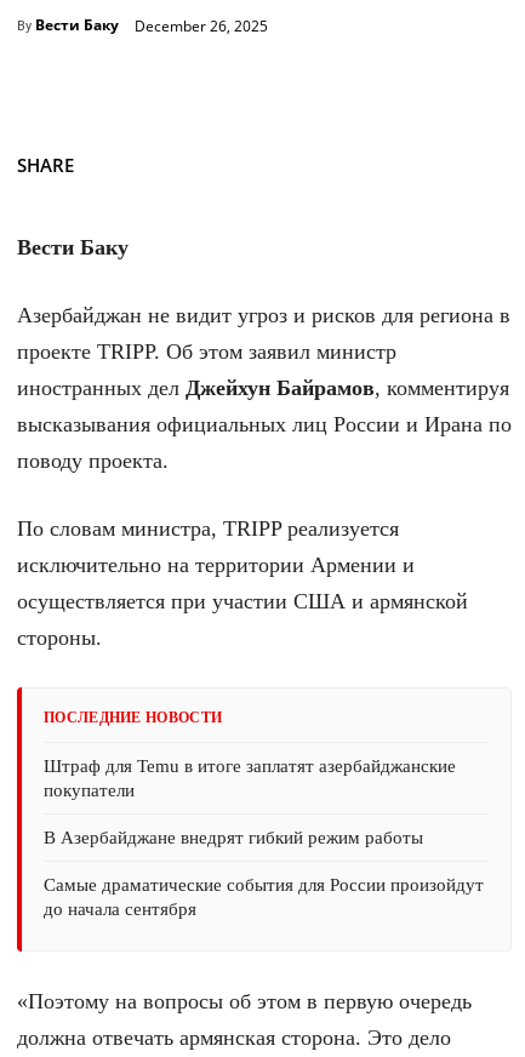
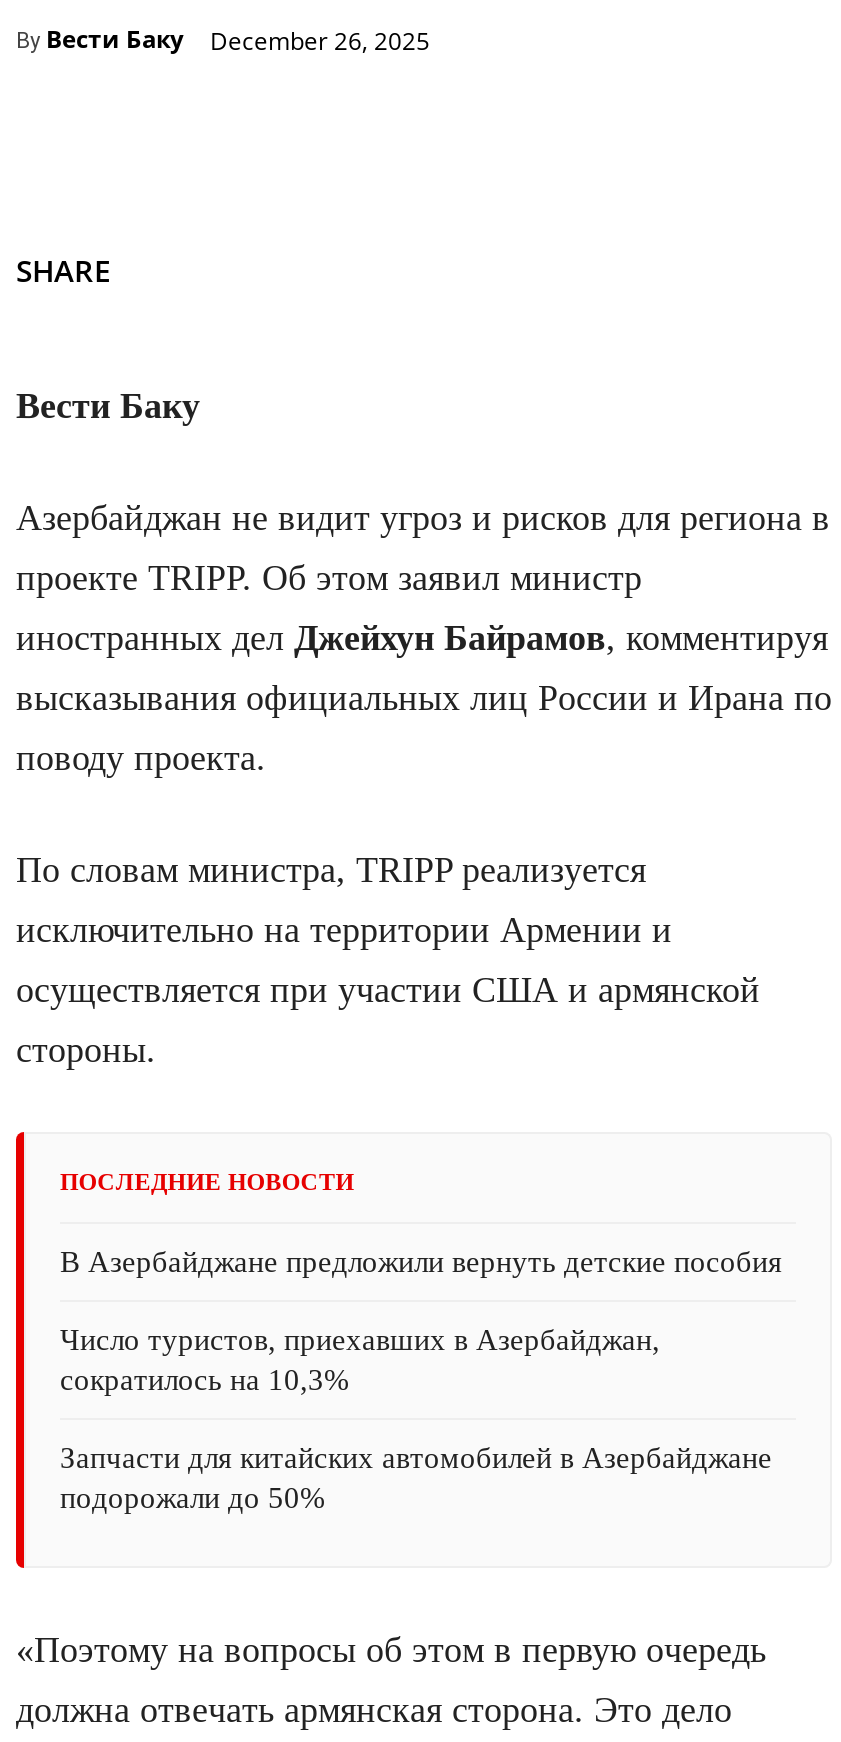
- Штраф для Temu в итоге заплатят азербайджанские
- покупатели
+ В Азербайджане предложили вернуть детские пособия

- В Азербайджане внедрят гибкий режим работы
+ Число туристов, приехавших в Азербайджан,
+ сократилось на 10,3%

- Самые драматические события для России произойдут
- до начала сентября
+ Запчасти для китайских автомобилей в Азербайджане
+ подорожали до 50%
